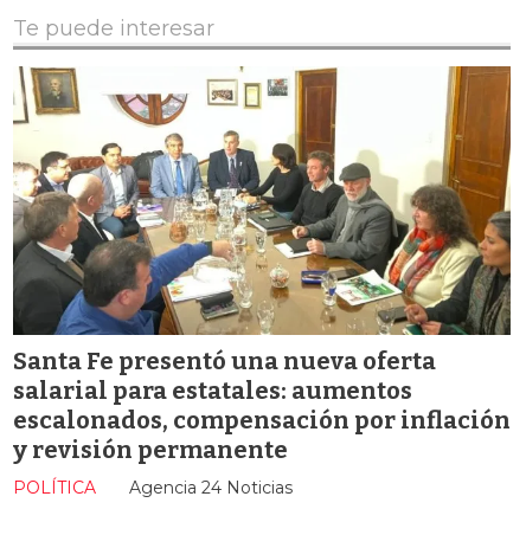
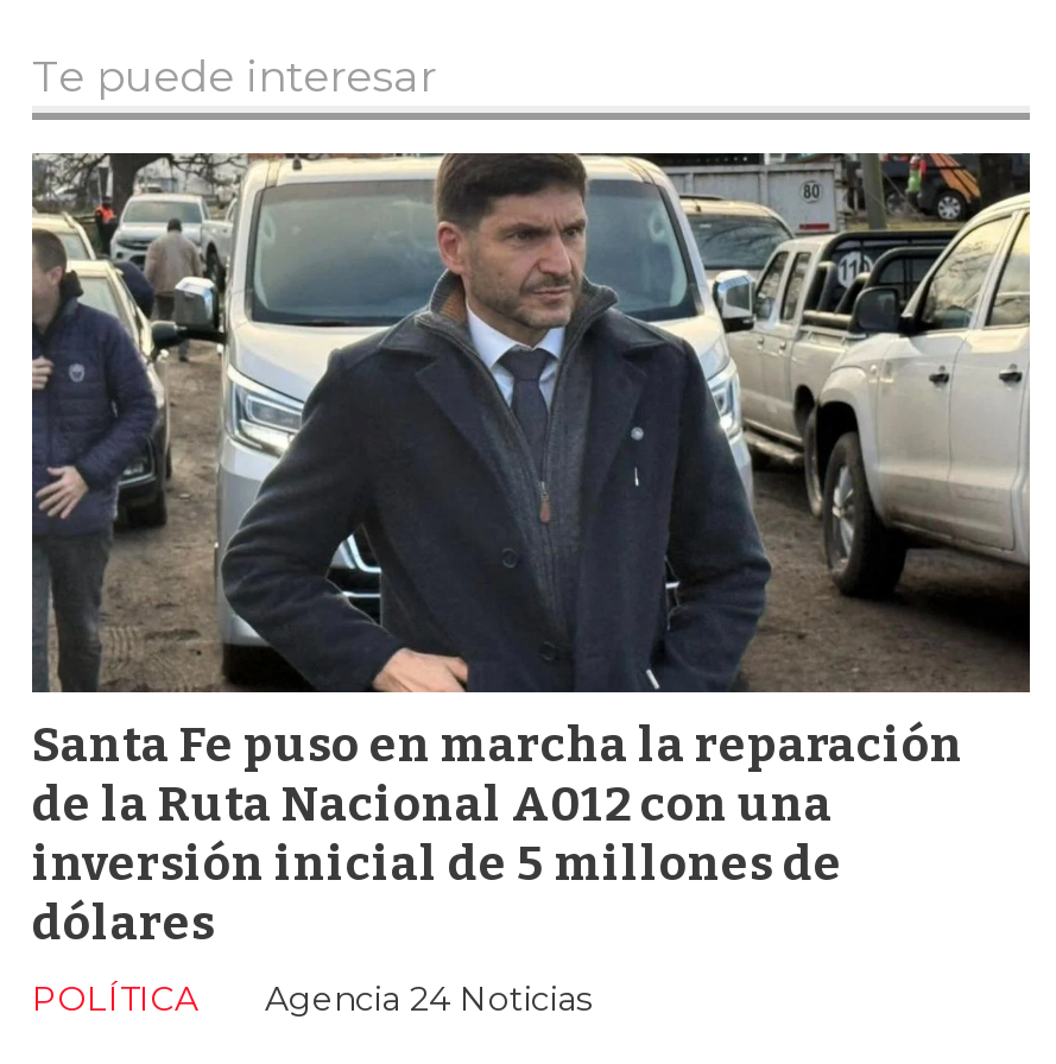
- [image]
- Santa Fe presentó una nueva oferta
- salarial para estatales: aumentos
- escalonados, compensación por inflación
- y revisión permanente
+ [image]
+ Santa Fe puso en marcha la reparación
+ de la Ruta Nacional A012 con una
+ inversión inicial de 5 millones de
+ dólares
